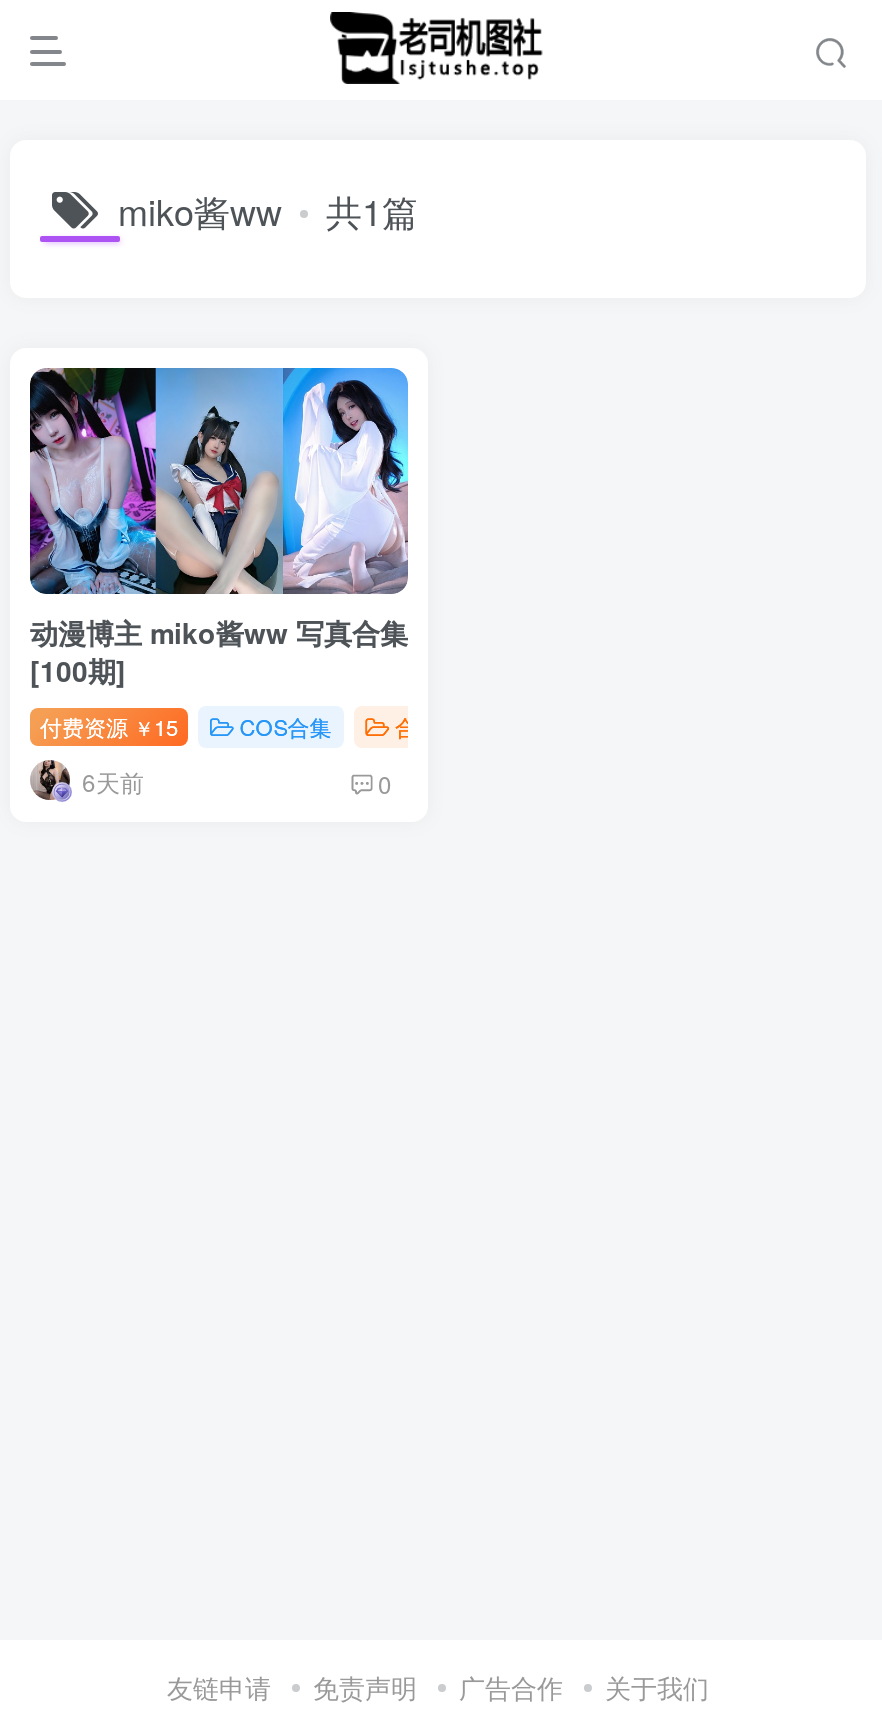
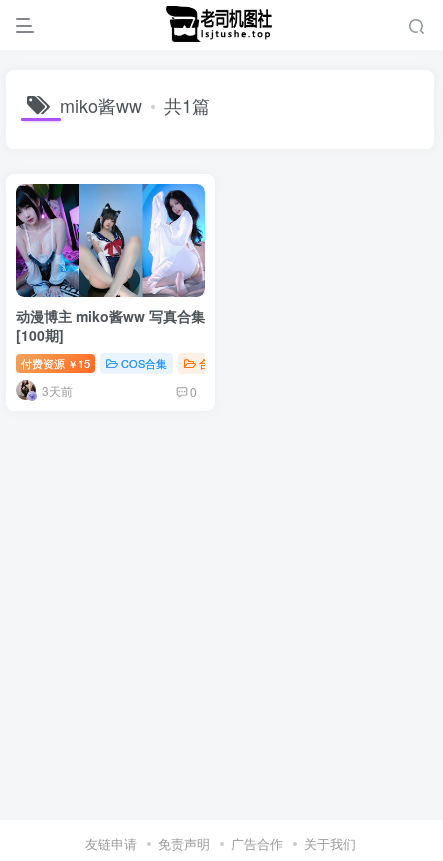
- 6天前
+ 3天前
